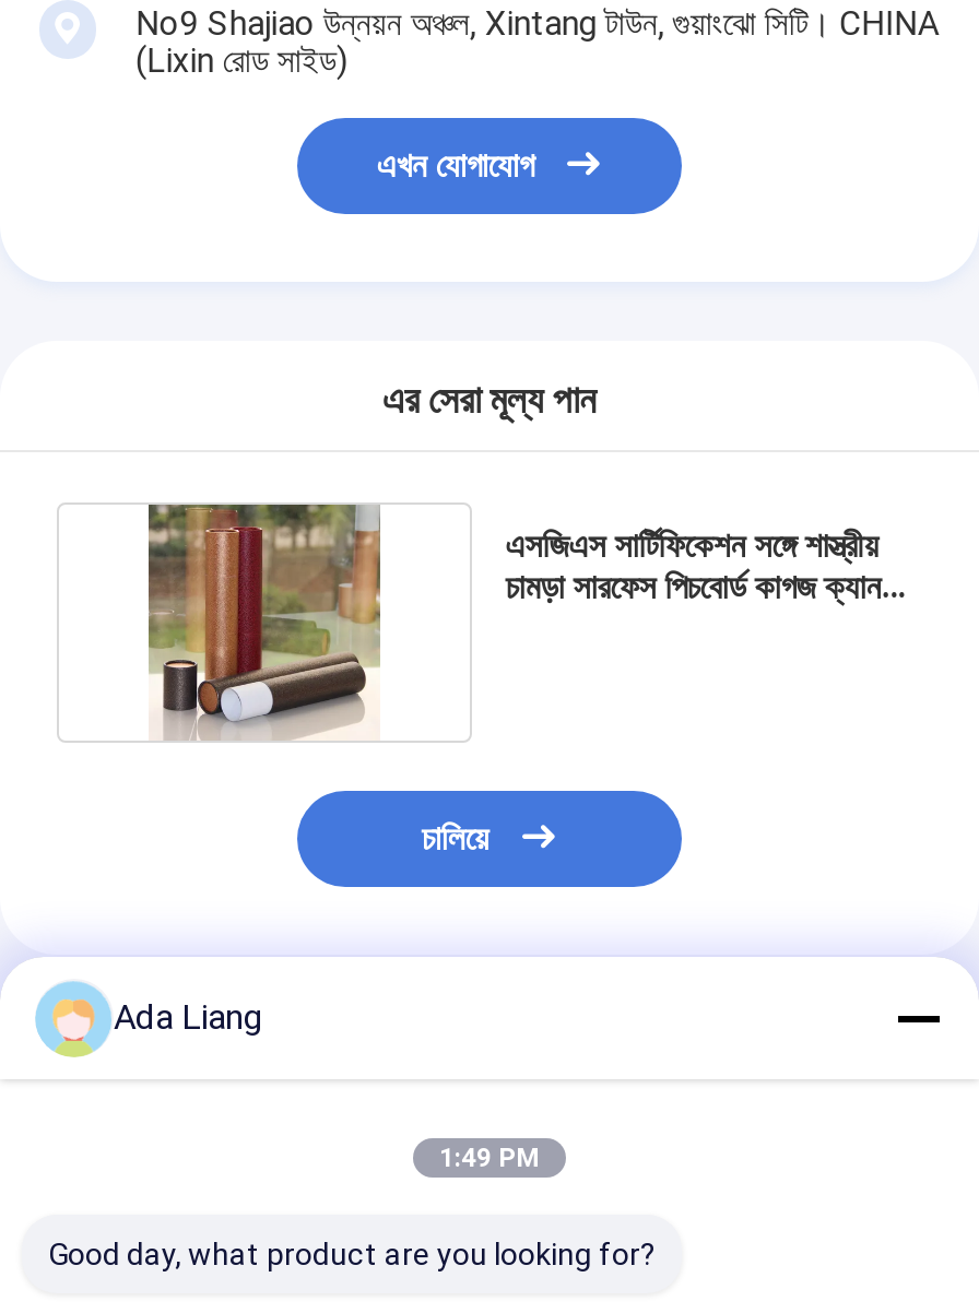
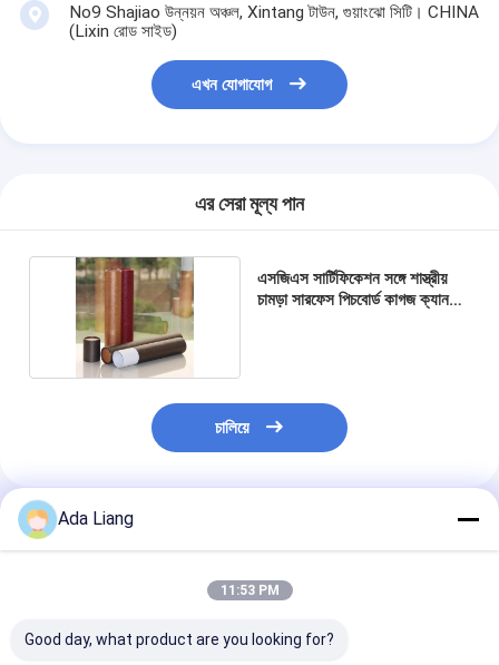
- 1:49 PM
+ 11:53 PM
